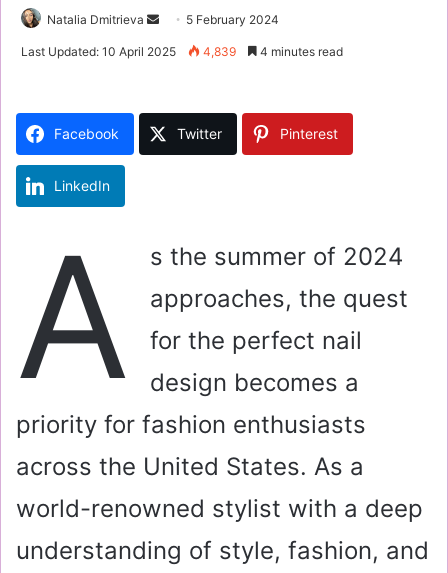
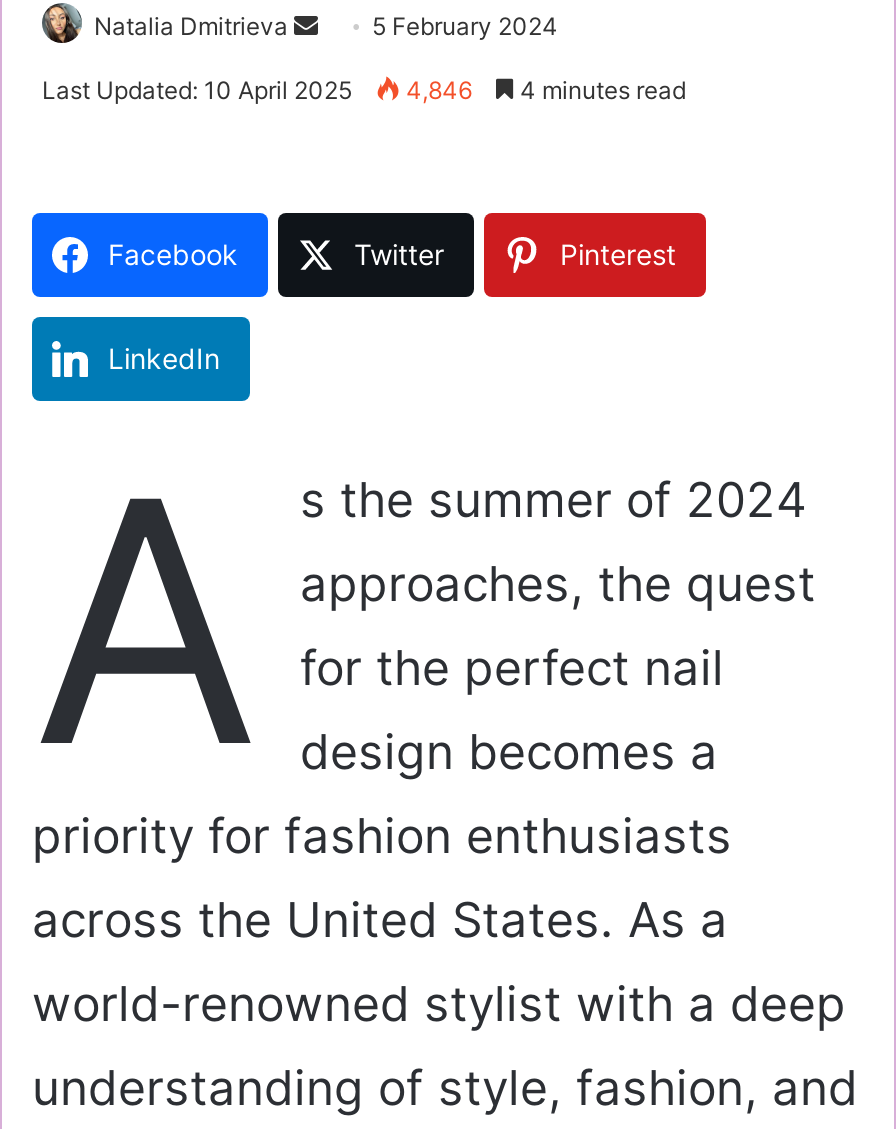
- Last Updated: 10 April 2025 4,839 4 minutes read
+ Last Updated: 10 April 2025 4,846 4 minutes read
